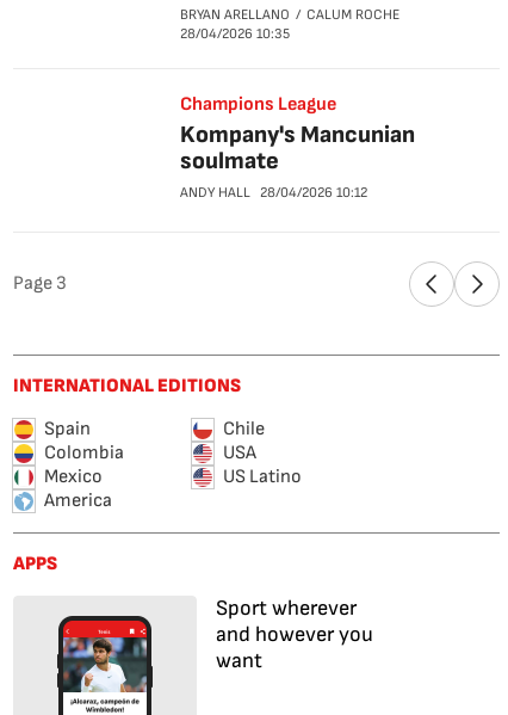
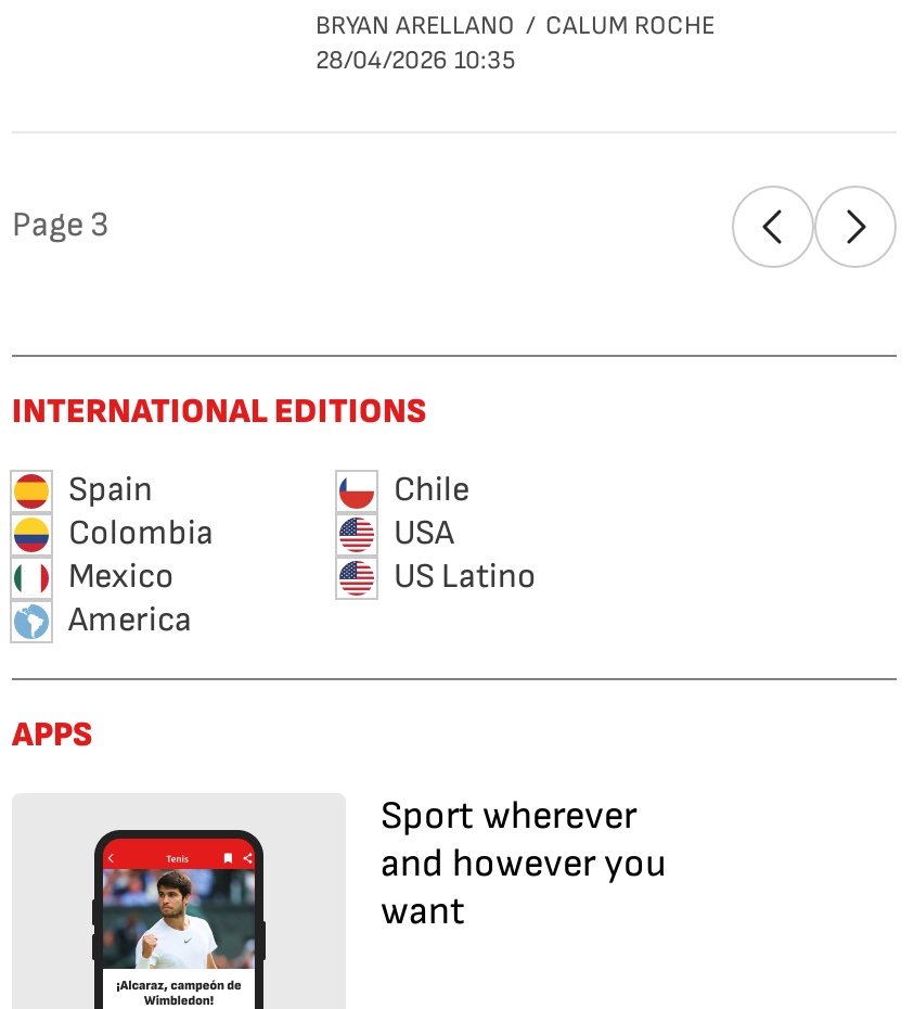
- Champions League
- Kompany's Mancunian
- soulmate
- ANDY HALL 28/04/2026 10:12
